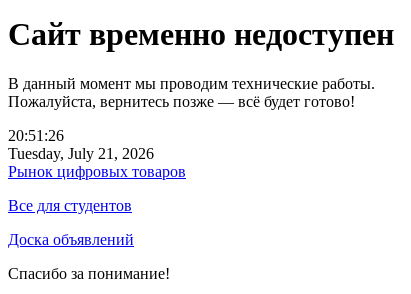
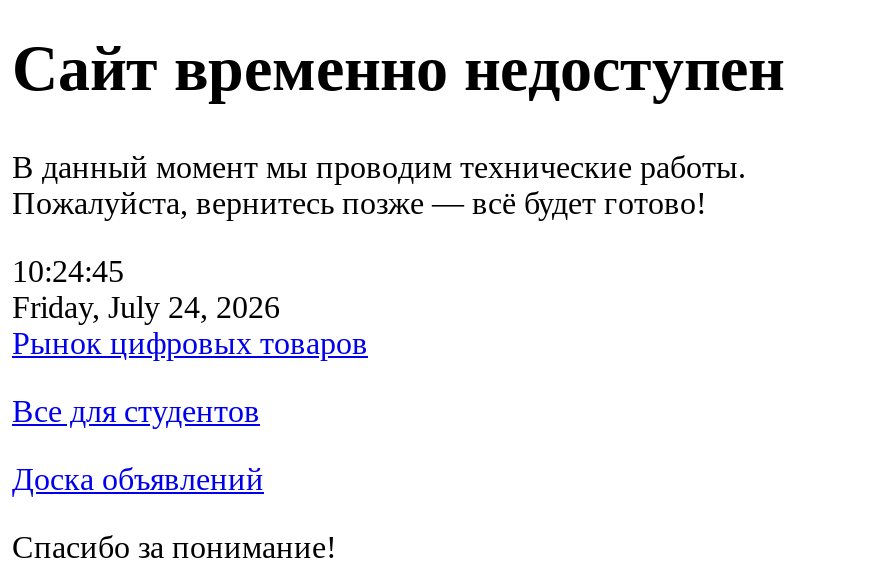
- 20:51:26
+ 10:24:45

- Tuesday, July 21, 2026
+ Friday, July 24, 2026
